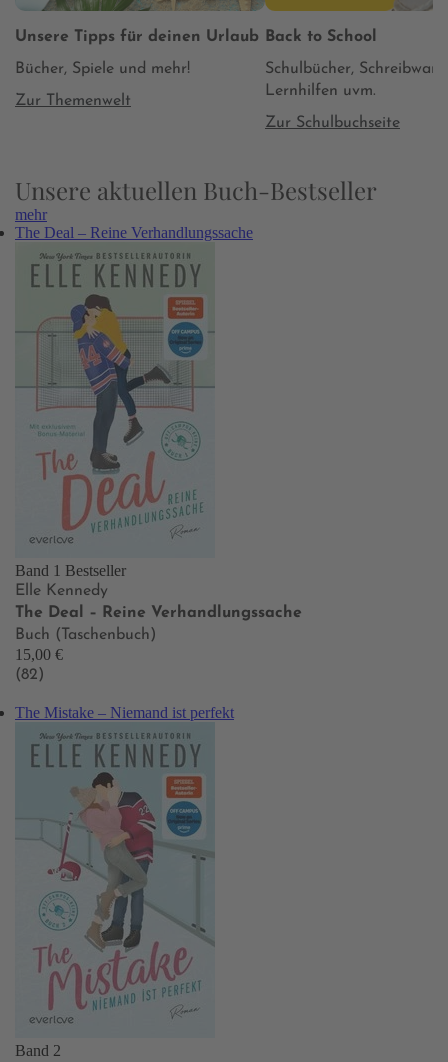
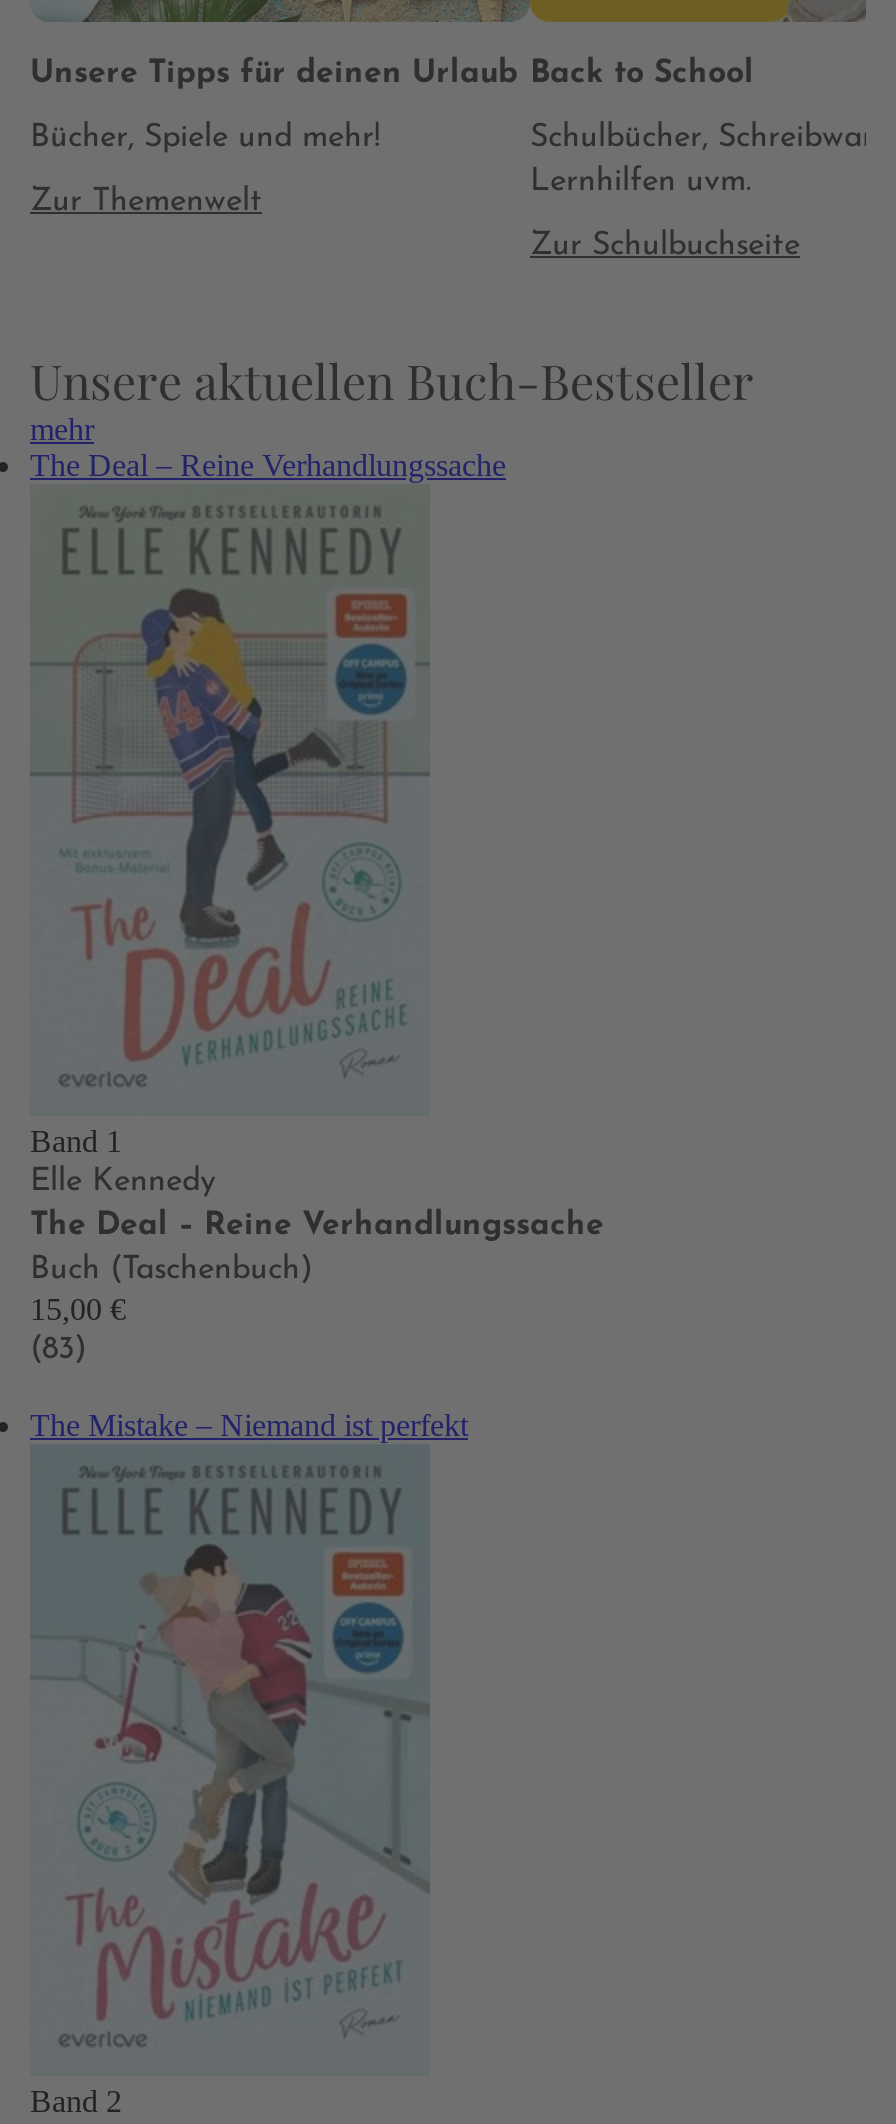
- Band 1 Bestseller
+ Band 1

- (82)
+ (83)
